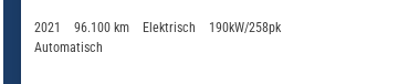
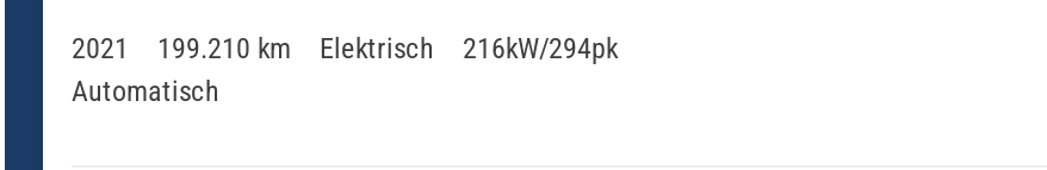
- 96.100 km
+ 199.210 km

- 190kW/258pk
+ 216kW/294pk
